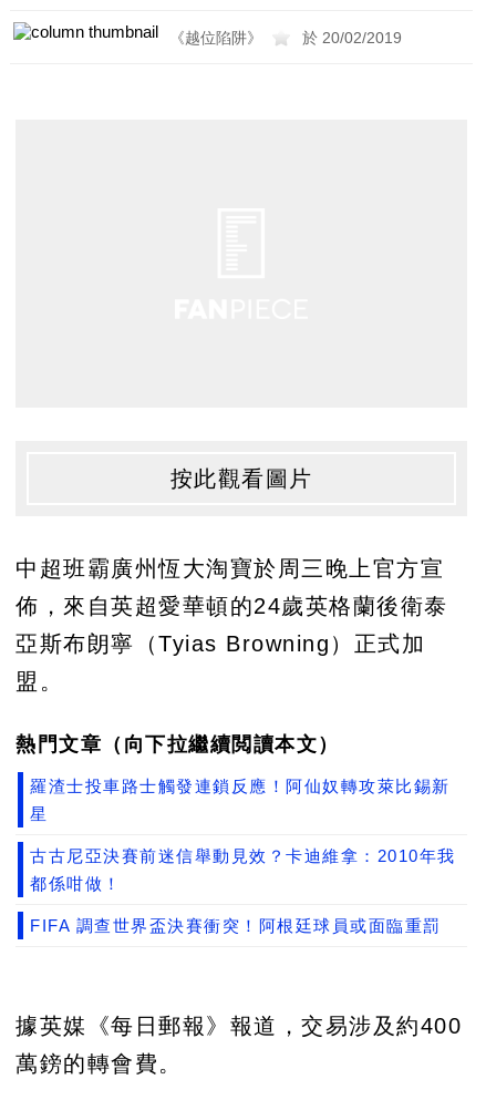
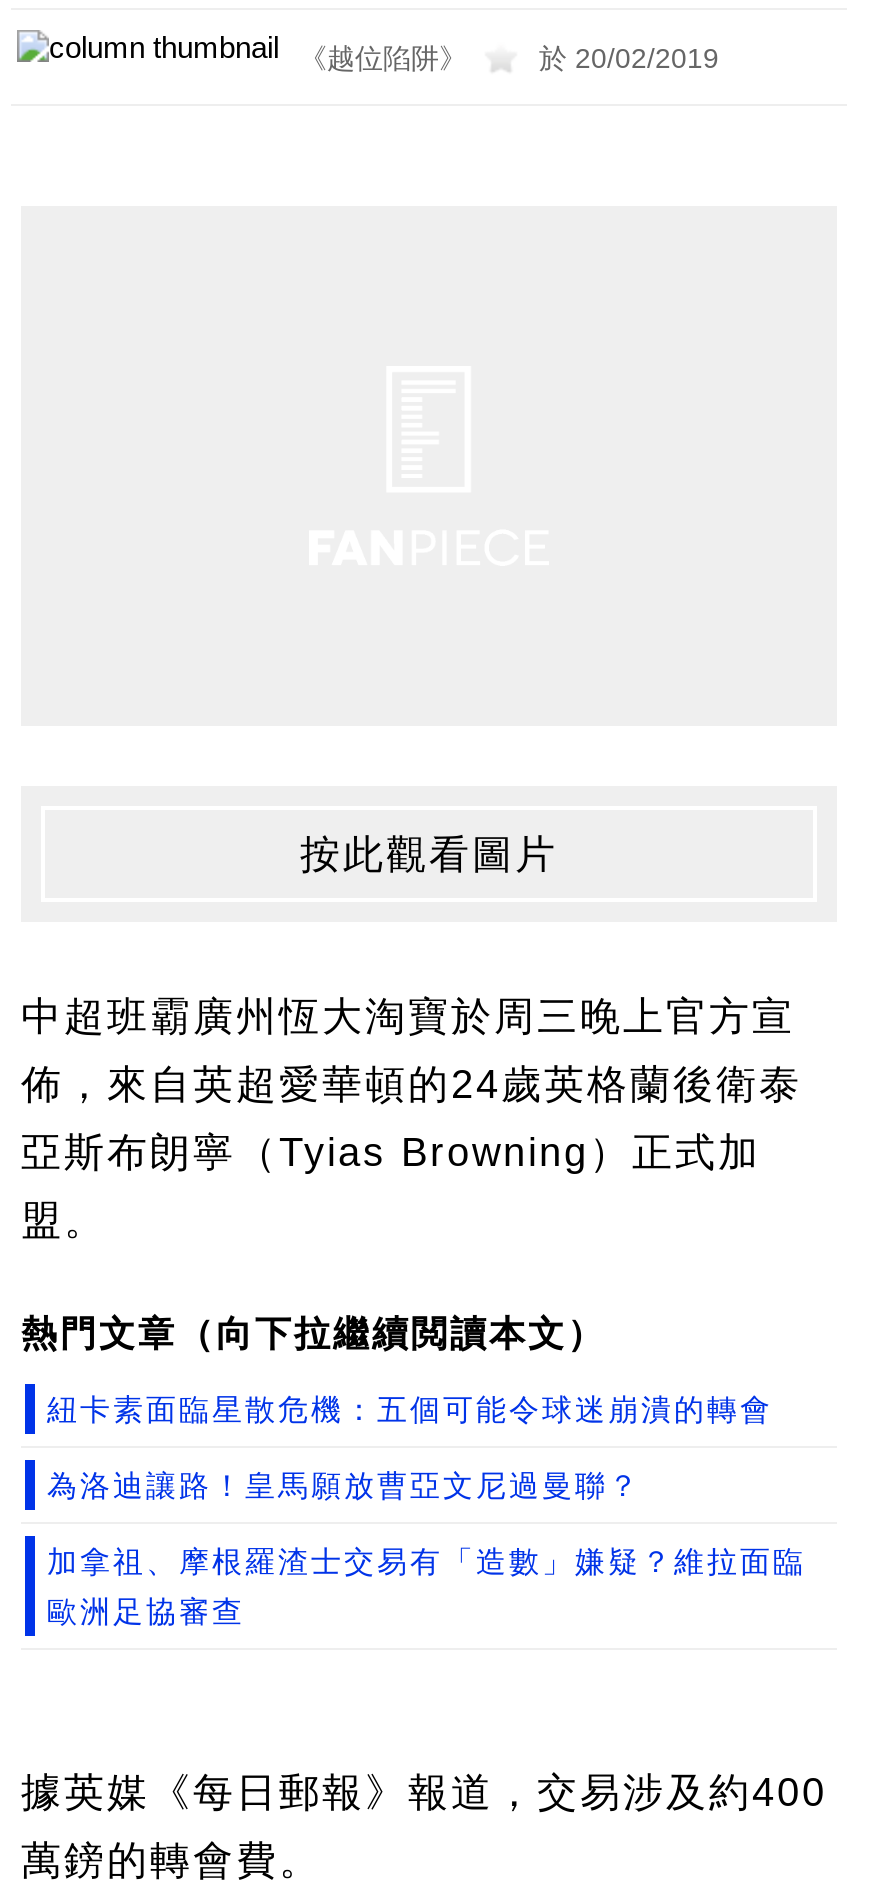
- 羅渣士投車路士觸發連鎖反應！阿仙奴轉攻萊比錫新
- 星
- 古古尼亞決賽前迷信舉動見效？卡迪維拿：2010年我
- 都係咁做！
- FIFA 調查世界盃決賽衝突！阿根廷球員或面臨重罰
+ 紐卡素面臨星散危機：五個可能令球迷崩潰的轉會
+ 為洛迪讓路！皇馬願放曹亞文尼過曼聯？
+ 加拿祖、摩根羅渣士交易有「造數」嫌疑？維拉面臨
+ 歐洲足協審查
